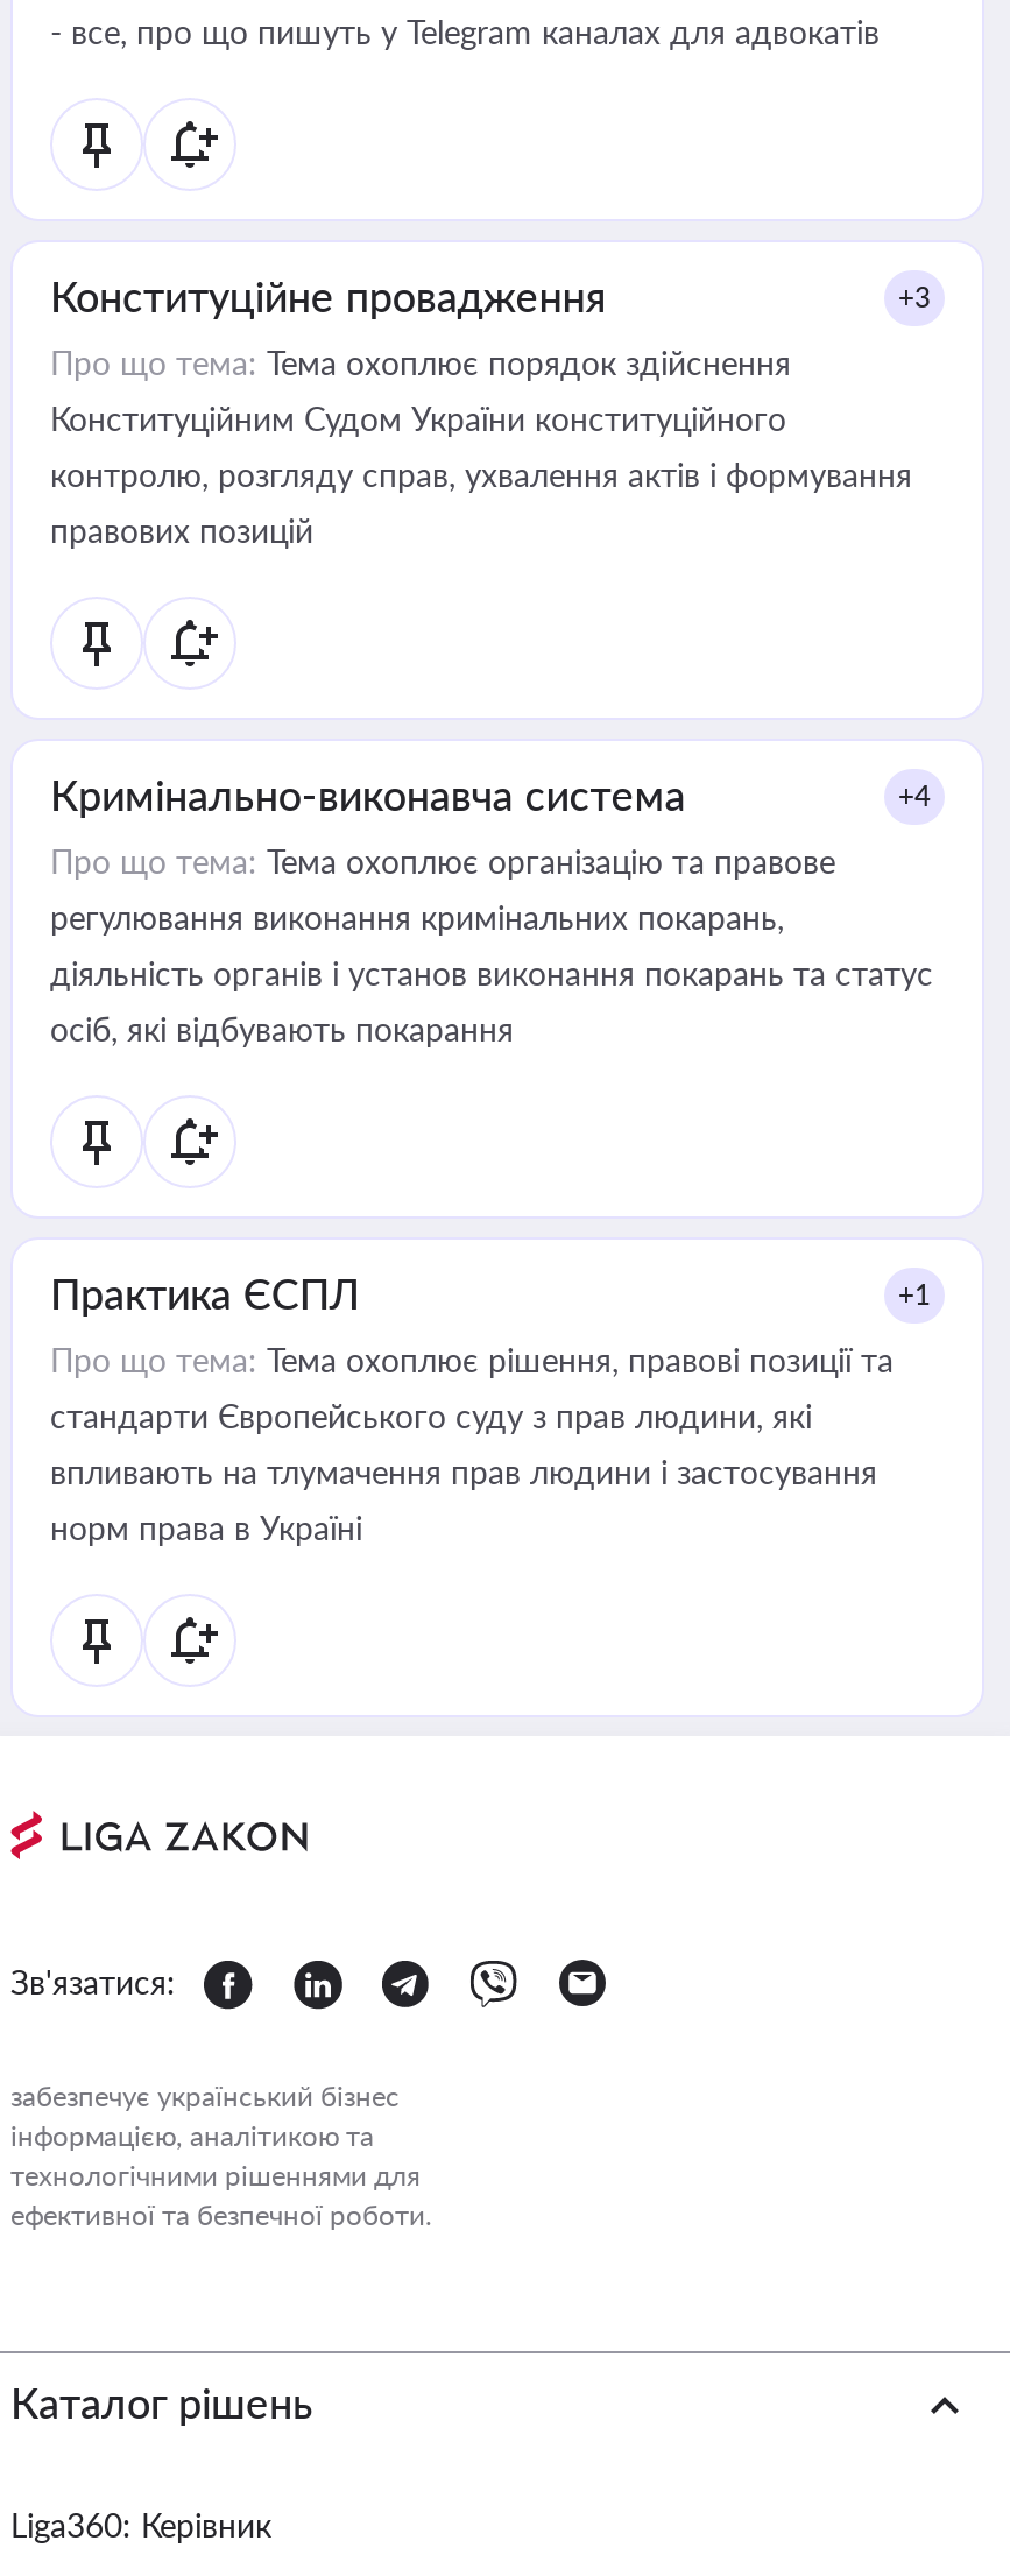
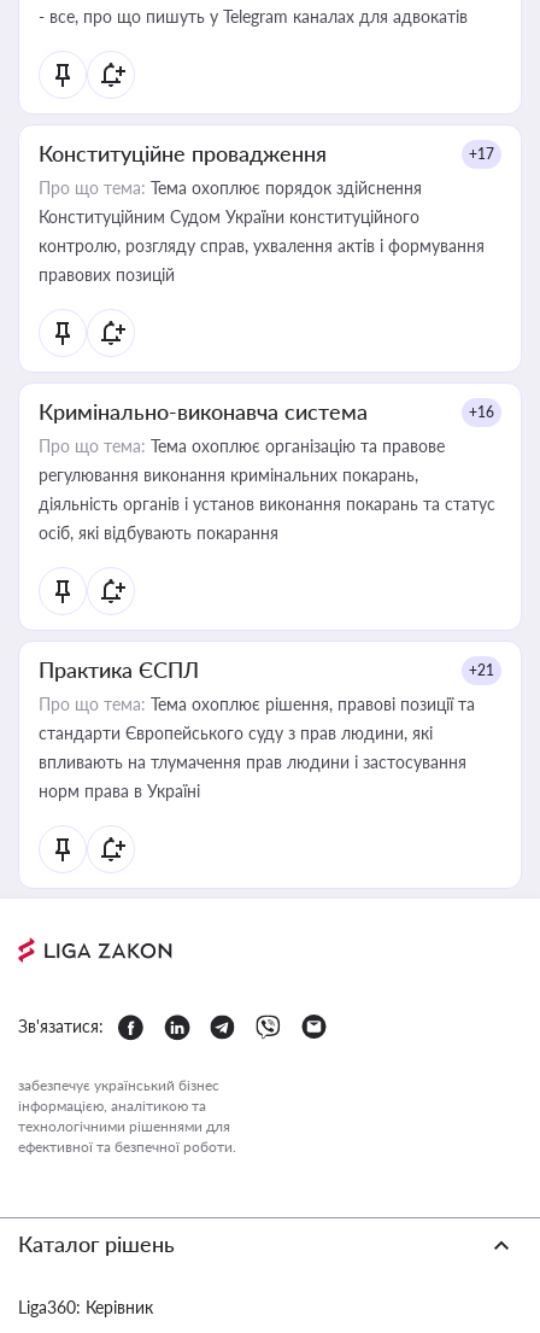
- +3
+ +17

- +4
+ +16

- +1
+ +21
